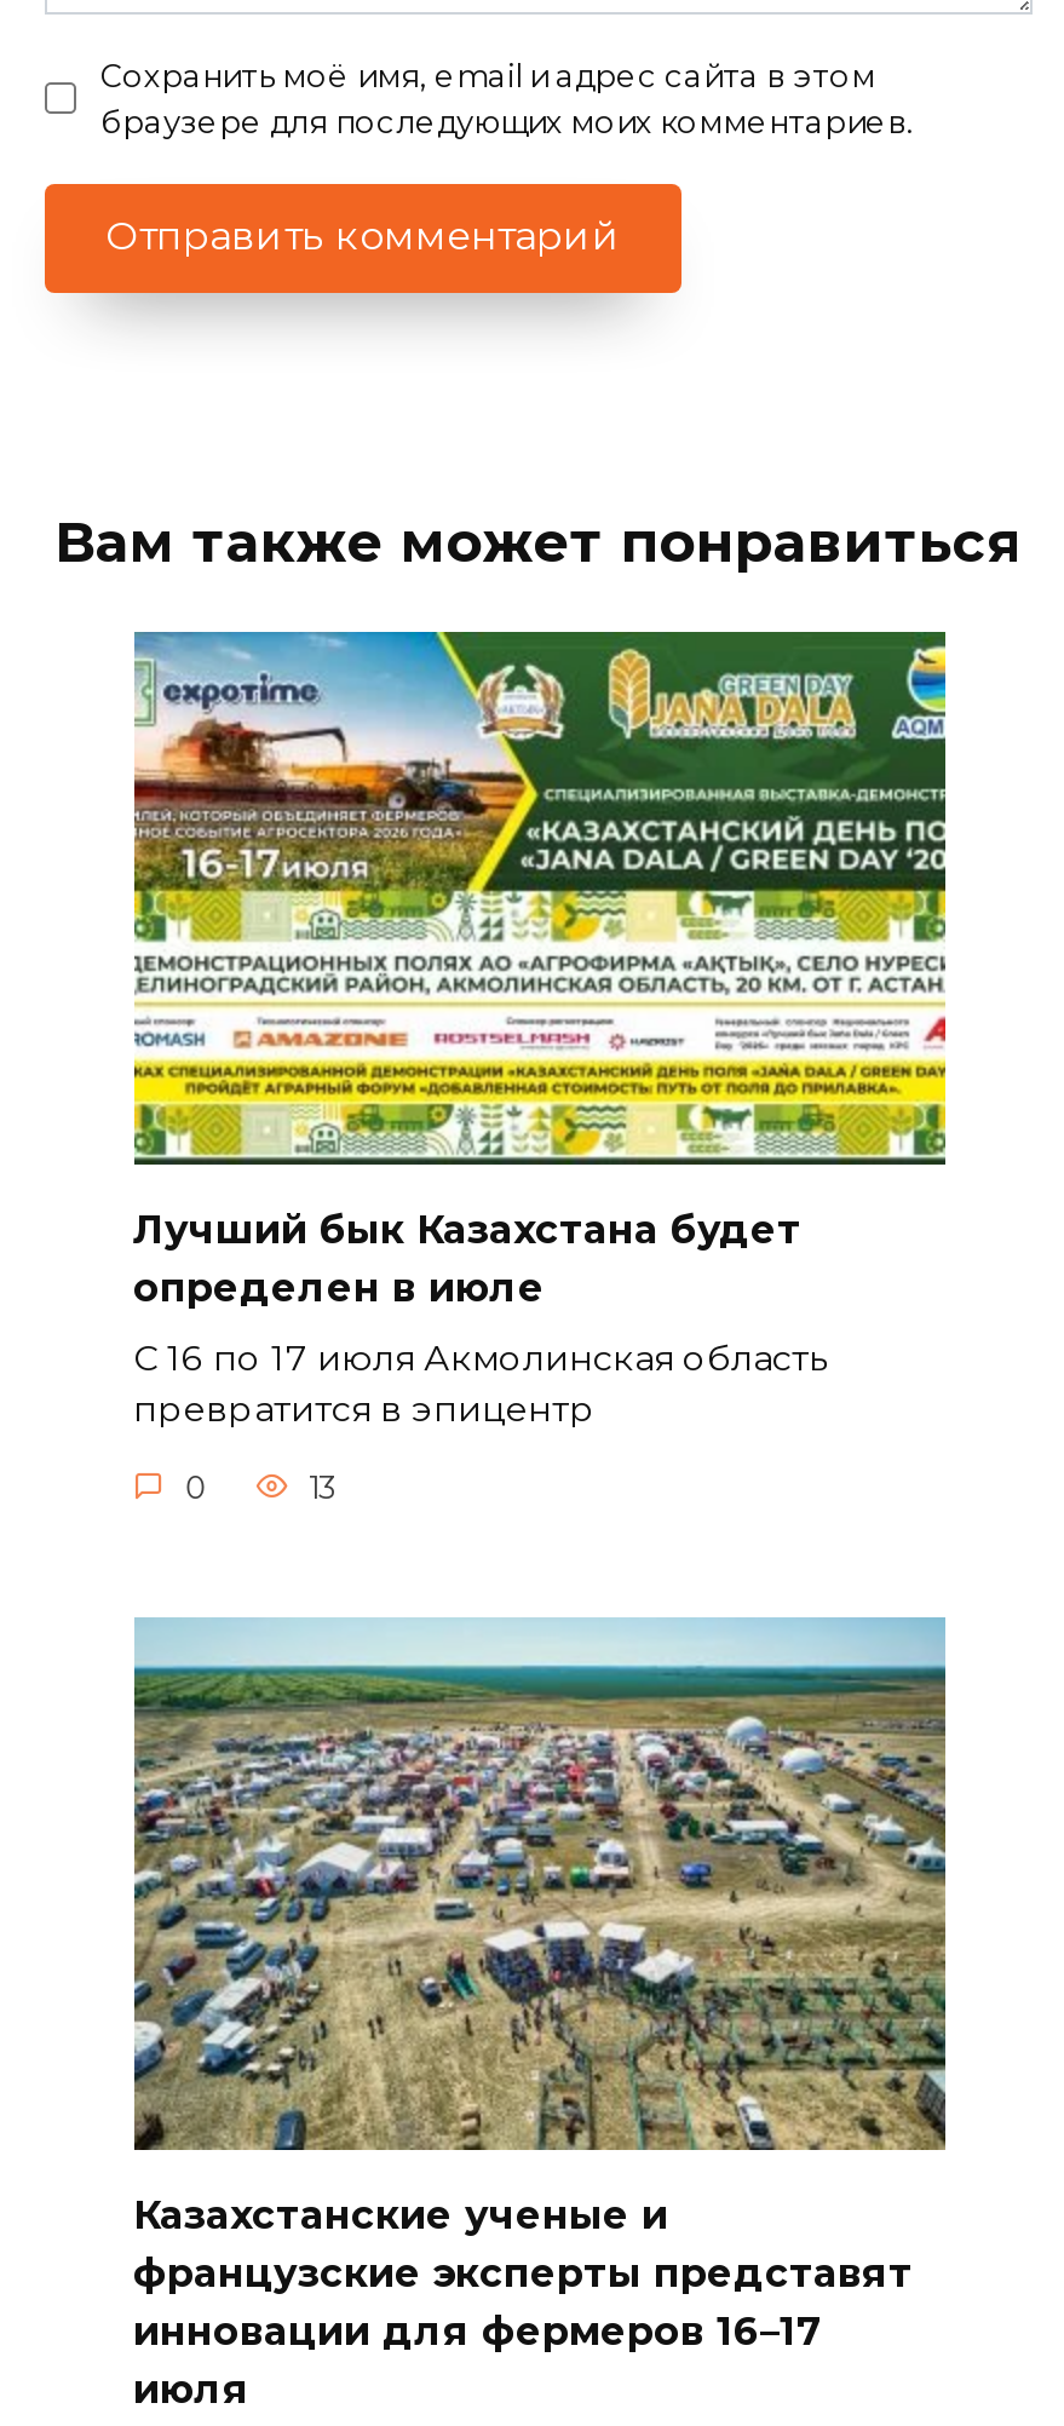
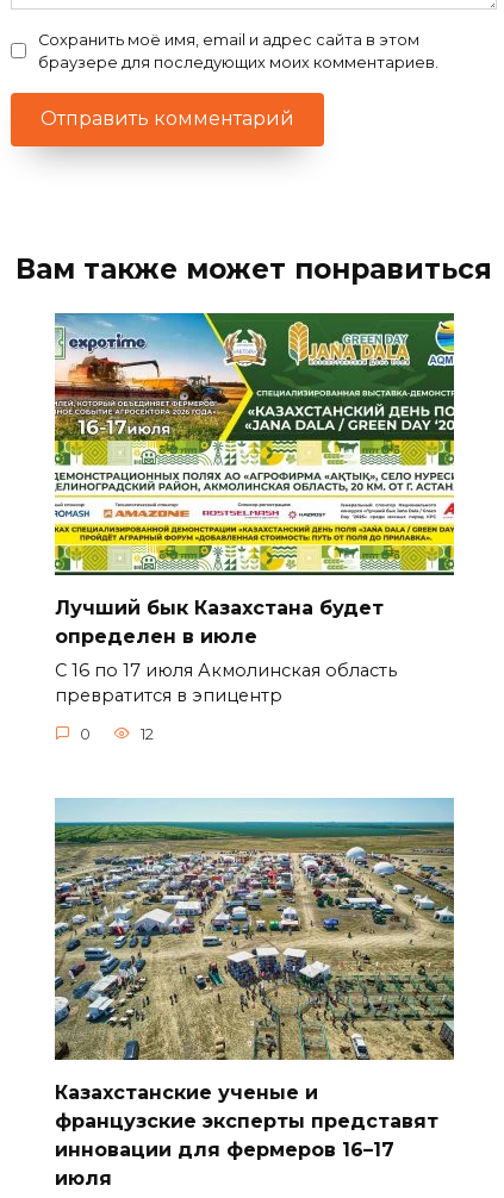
- 13
+ 12
